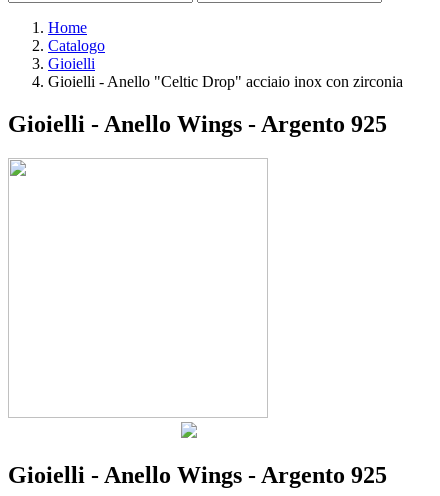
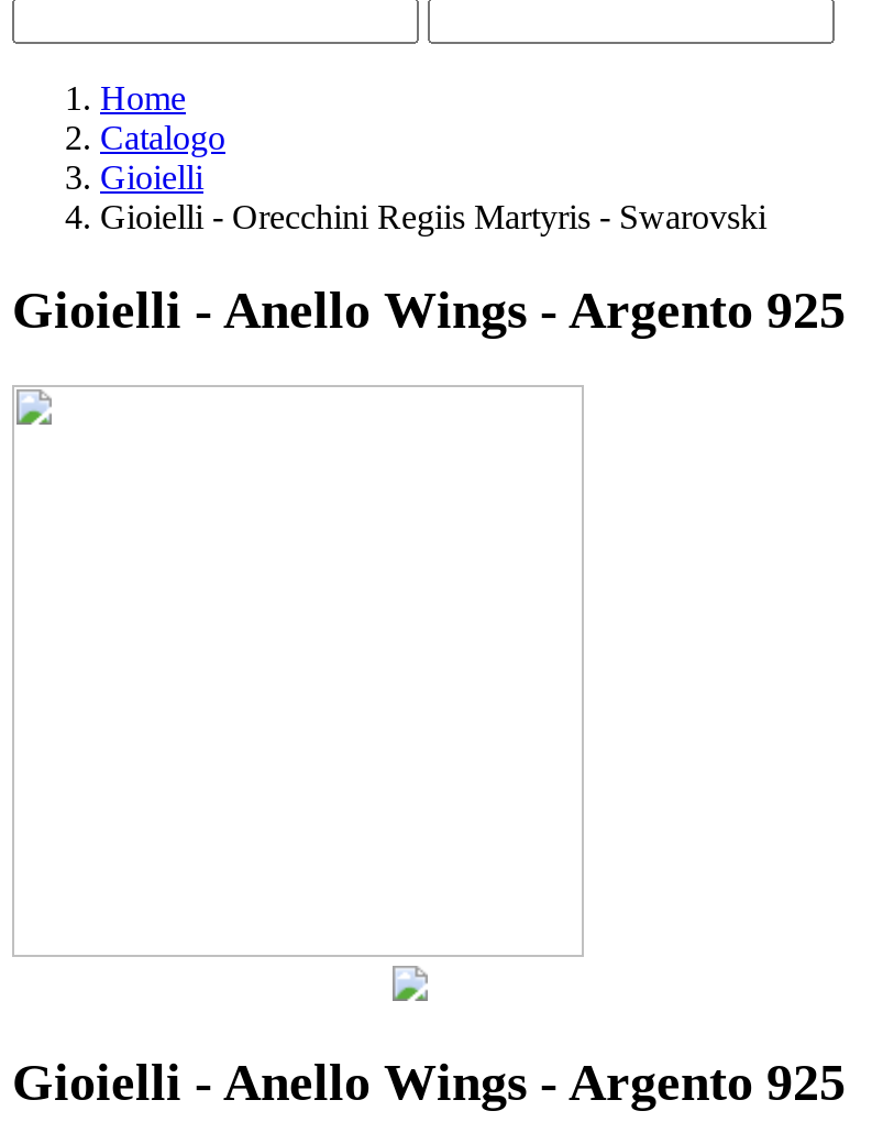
- Gioielli - Anello "Celtic Drop" acciaio inox con zirconia
+ Gioielli - Orecchini Regiis Martyris - Swarovski
